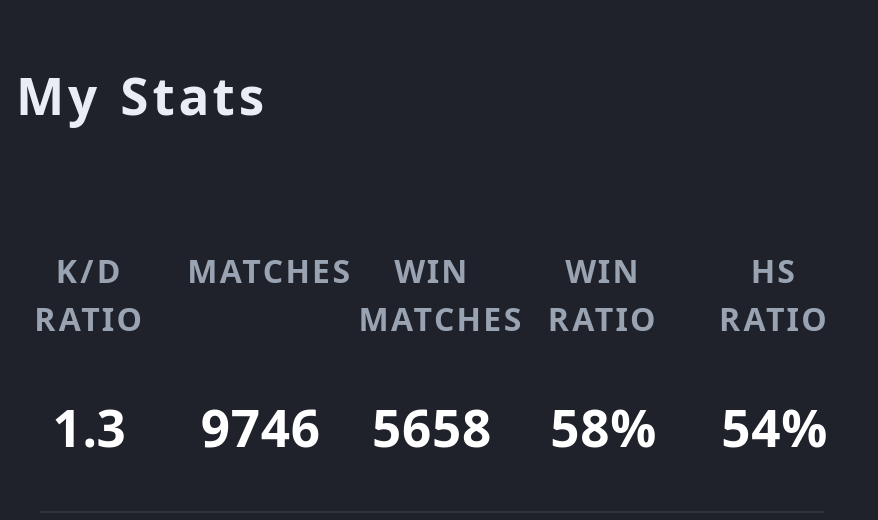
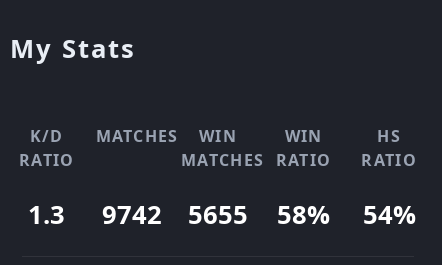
- 9746
+ 9742

- 5658
+ 5655
